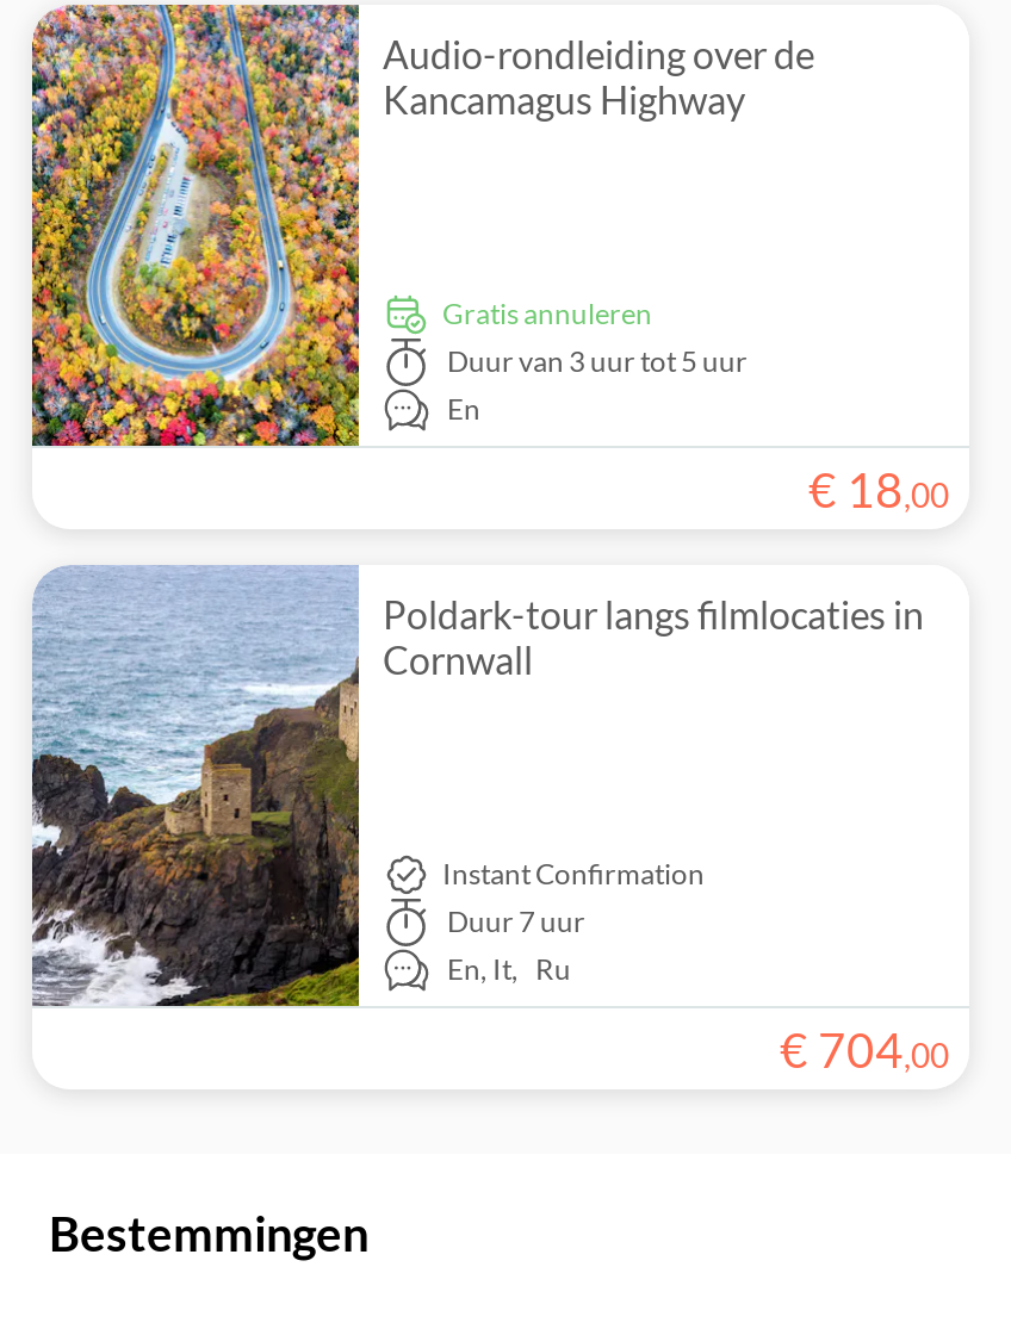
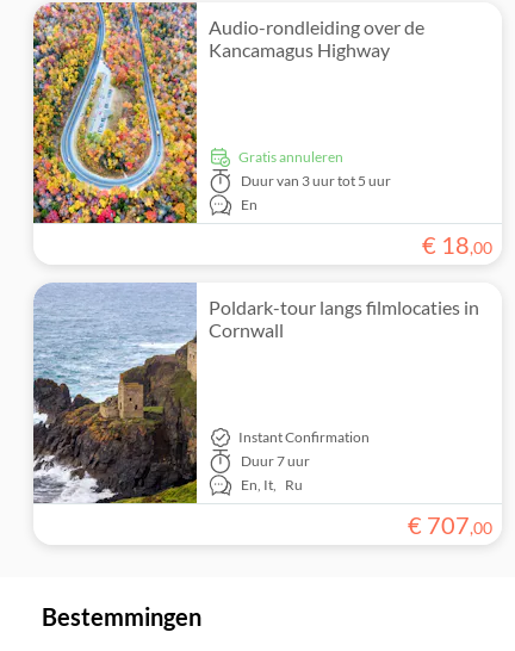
- € 704,00
+ € 707,00
